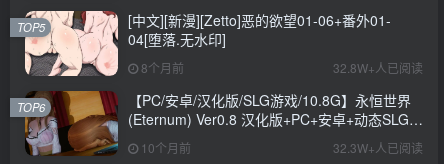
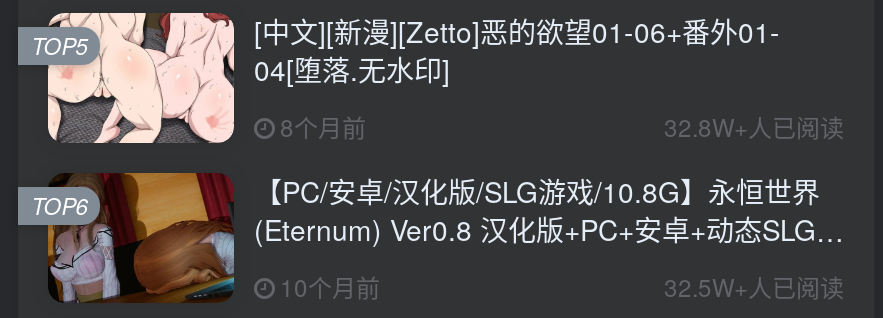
- 32.3W+人已阅读
+ 32.5W+人已阅读
